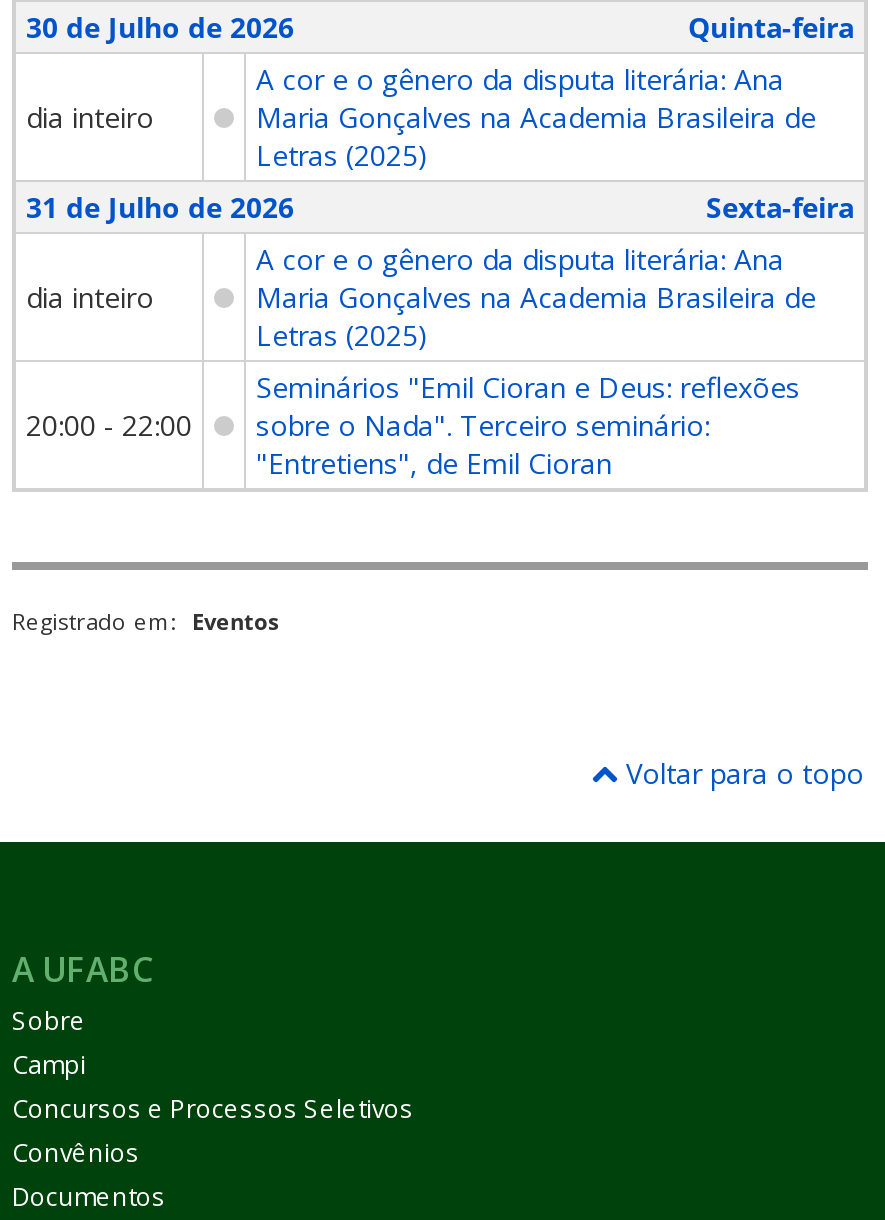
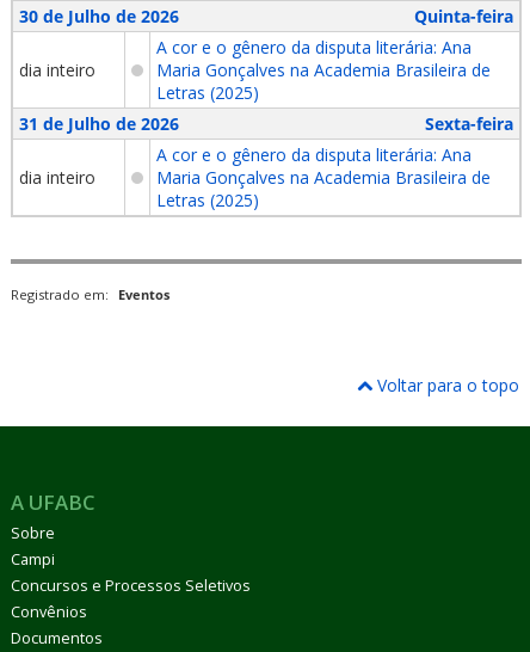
- Seminários "Emil Cioran e Deus: reflexões
- sobre o Nada". Terceiro seminário:
- "Entretiens", de Emil Cioran

- 20:00 - 22:00
